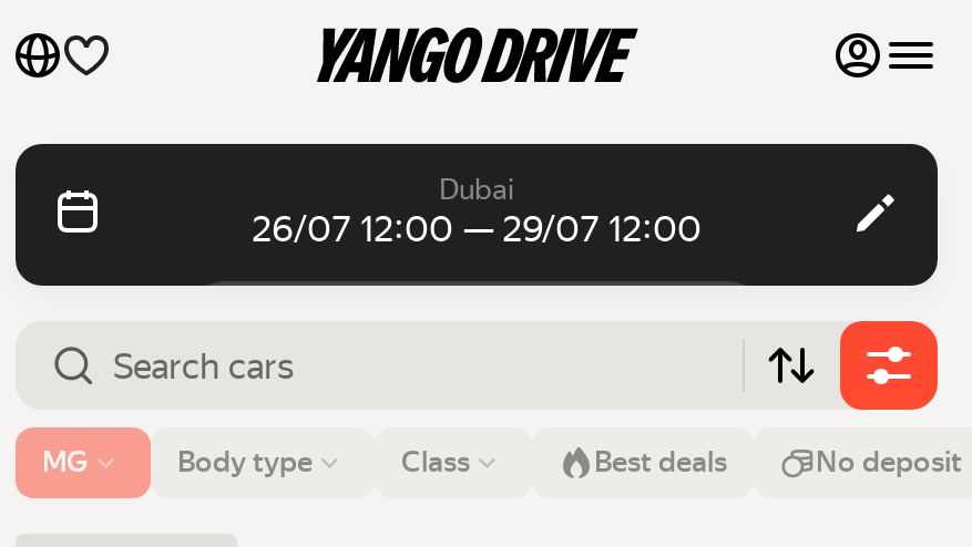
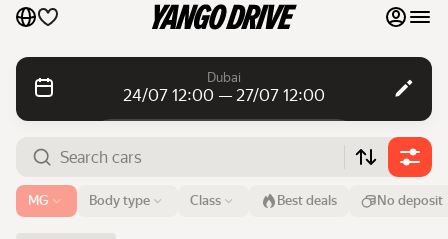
- 26/07 12:00 — 29/07 12:00
+ 24/07 12:00 — 27/07 12:00
